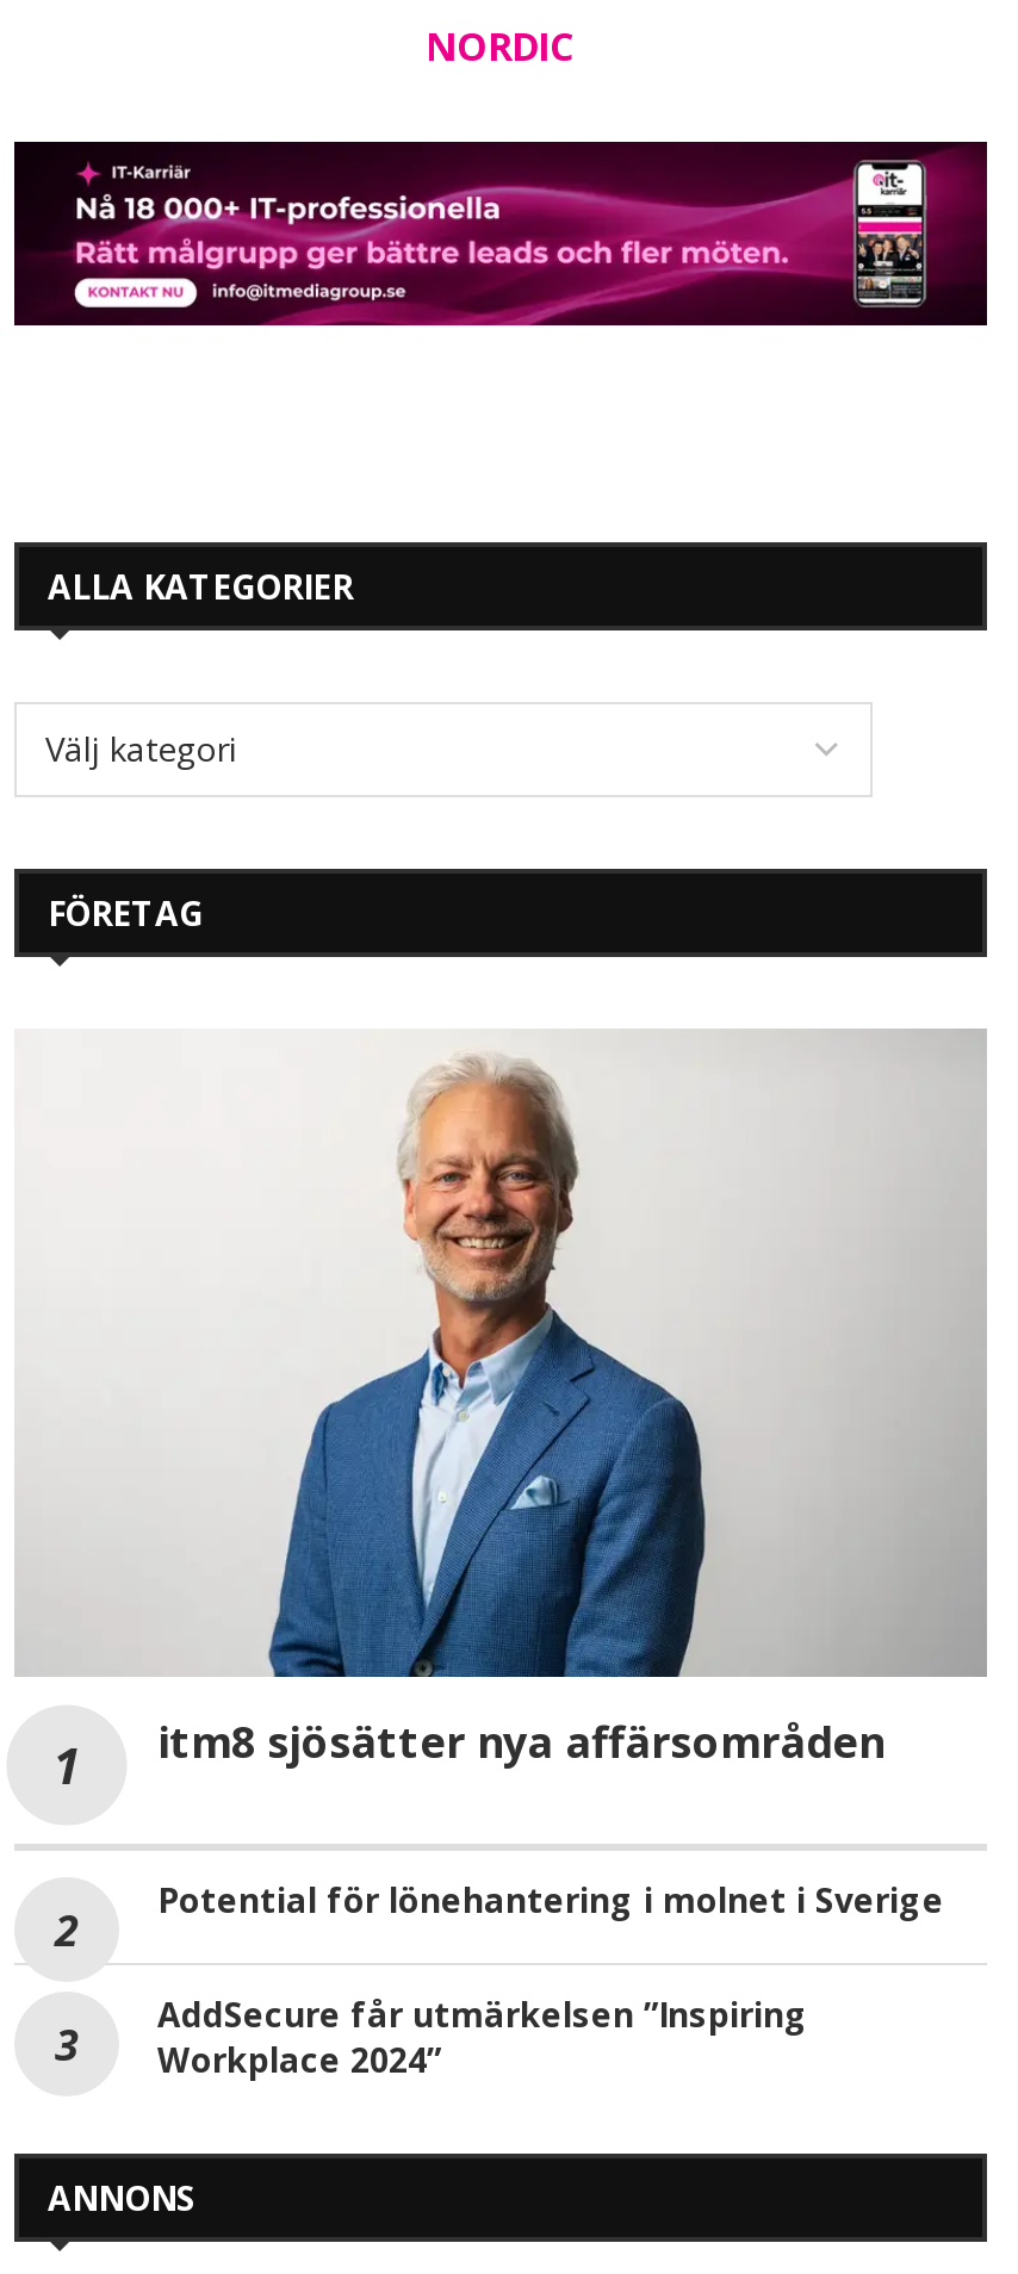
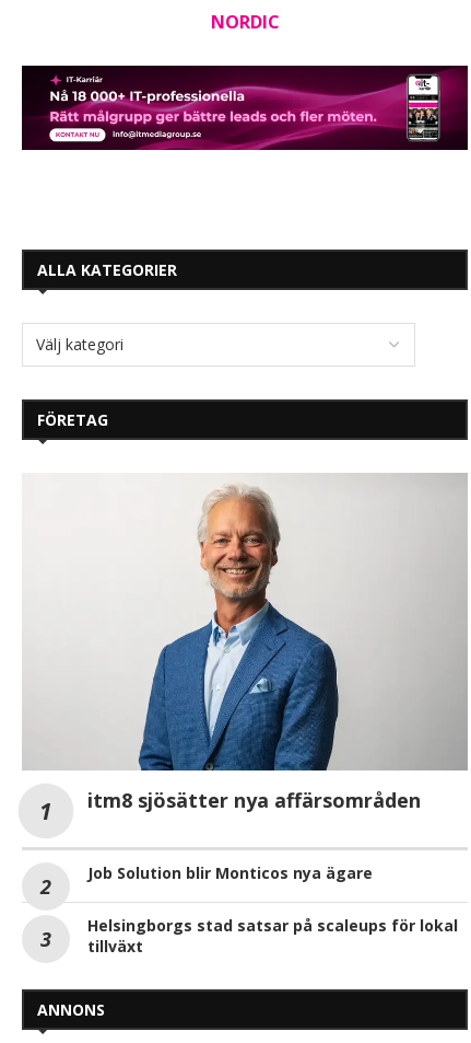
- Potential för lönehantering i molnet i Sverige
+ Job Solution blir Monticos nya ägare

- AddSecure får utmärkelsen ”Inspiring
- Workplace 2024”
+ Helsingborgs stad satsar på scaleups för lokal
+ tillväxt
